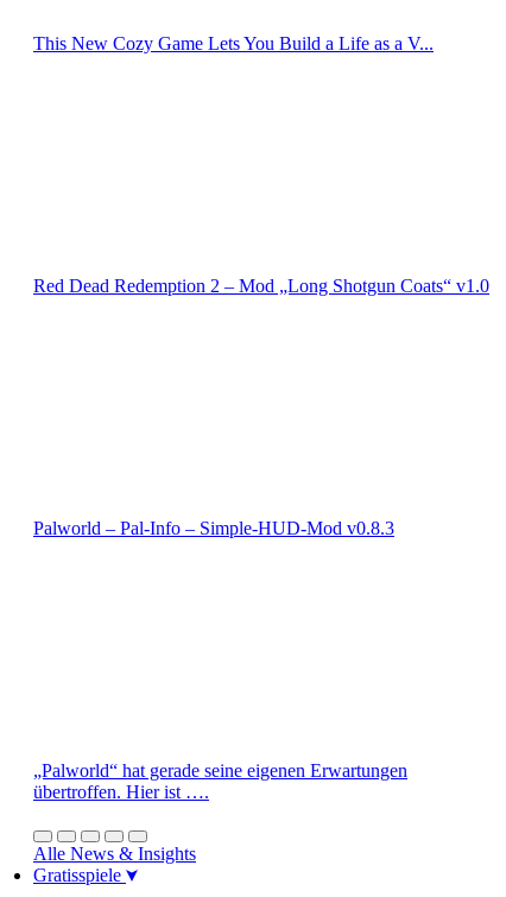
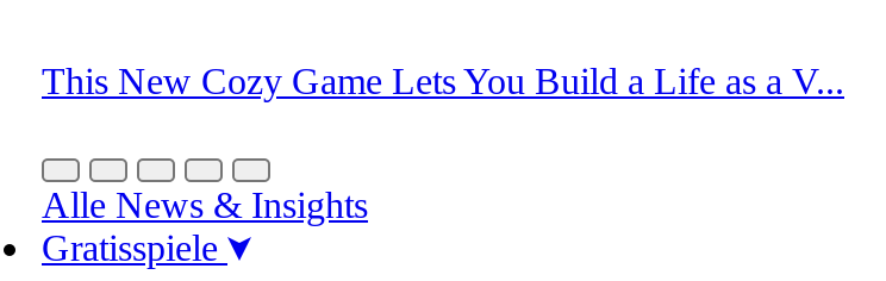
- Red Dead Redemption 2 – Mod „Long Shotgun Coats“ v1.0

- Palworld – Pal-Info – Simple-HUD-Mod v0.8.3

- „Palworld“ hat gerade seine eigenen Erwartungen
- übertroffen. Hier ist ….
